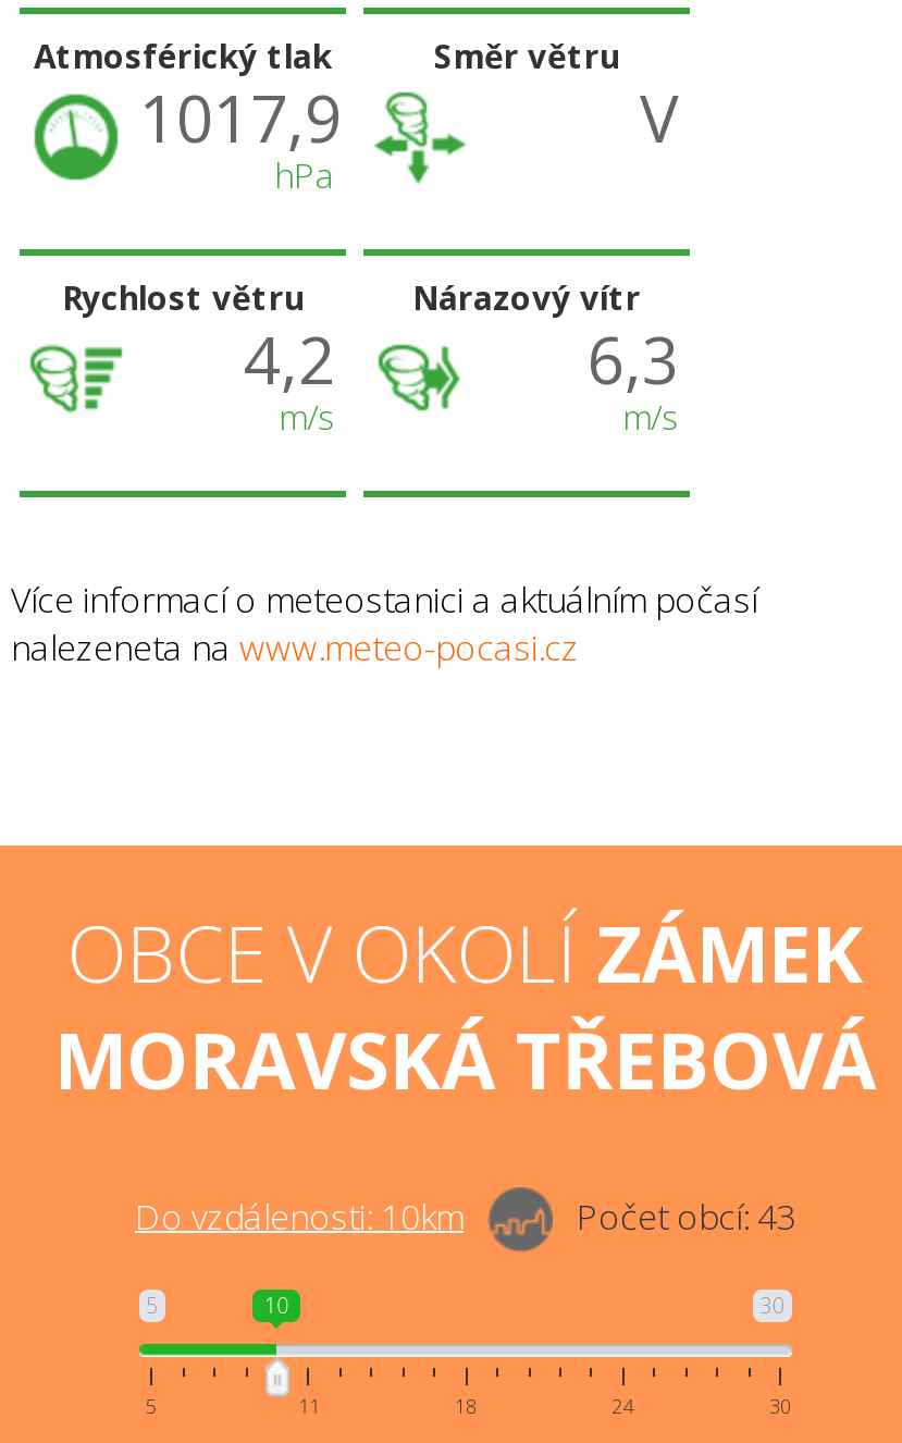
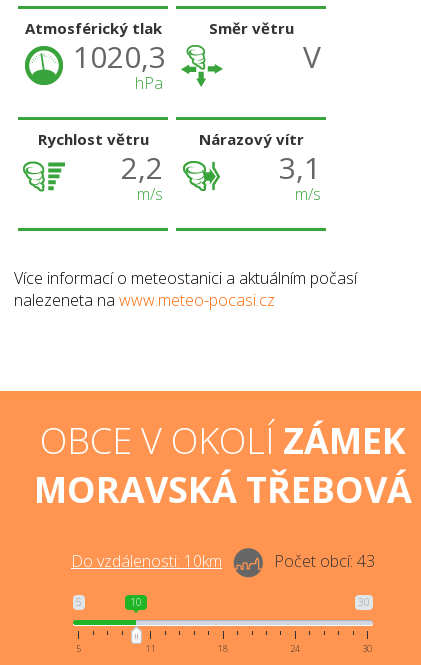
- 1017,9
+ 1020,3

- 4,2
+ 2,2

- 6,3
+ 3,1
